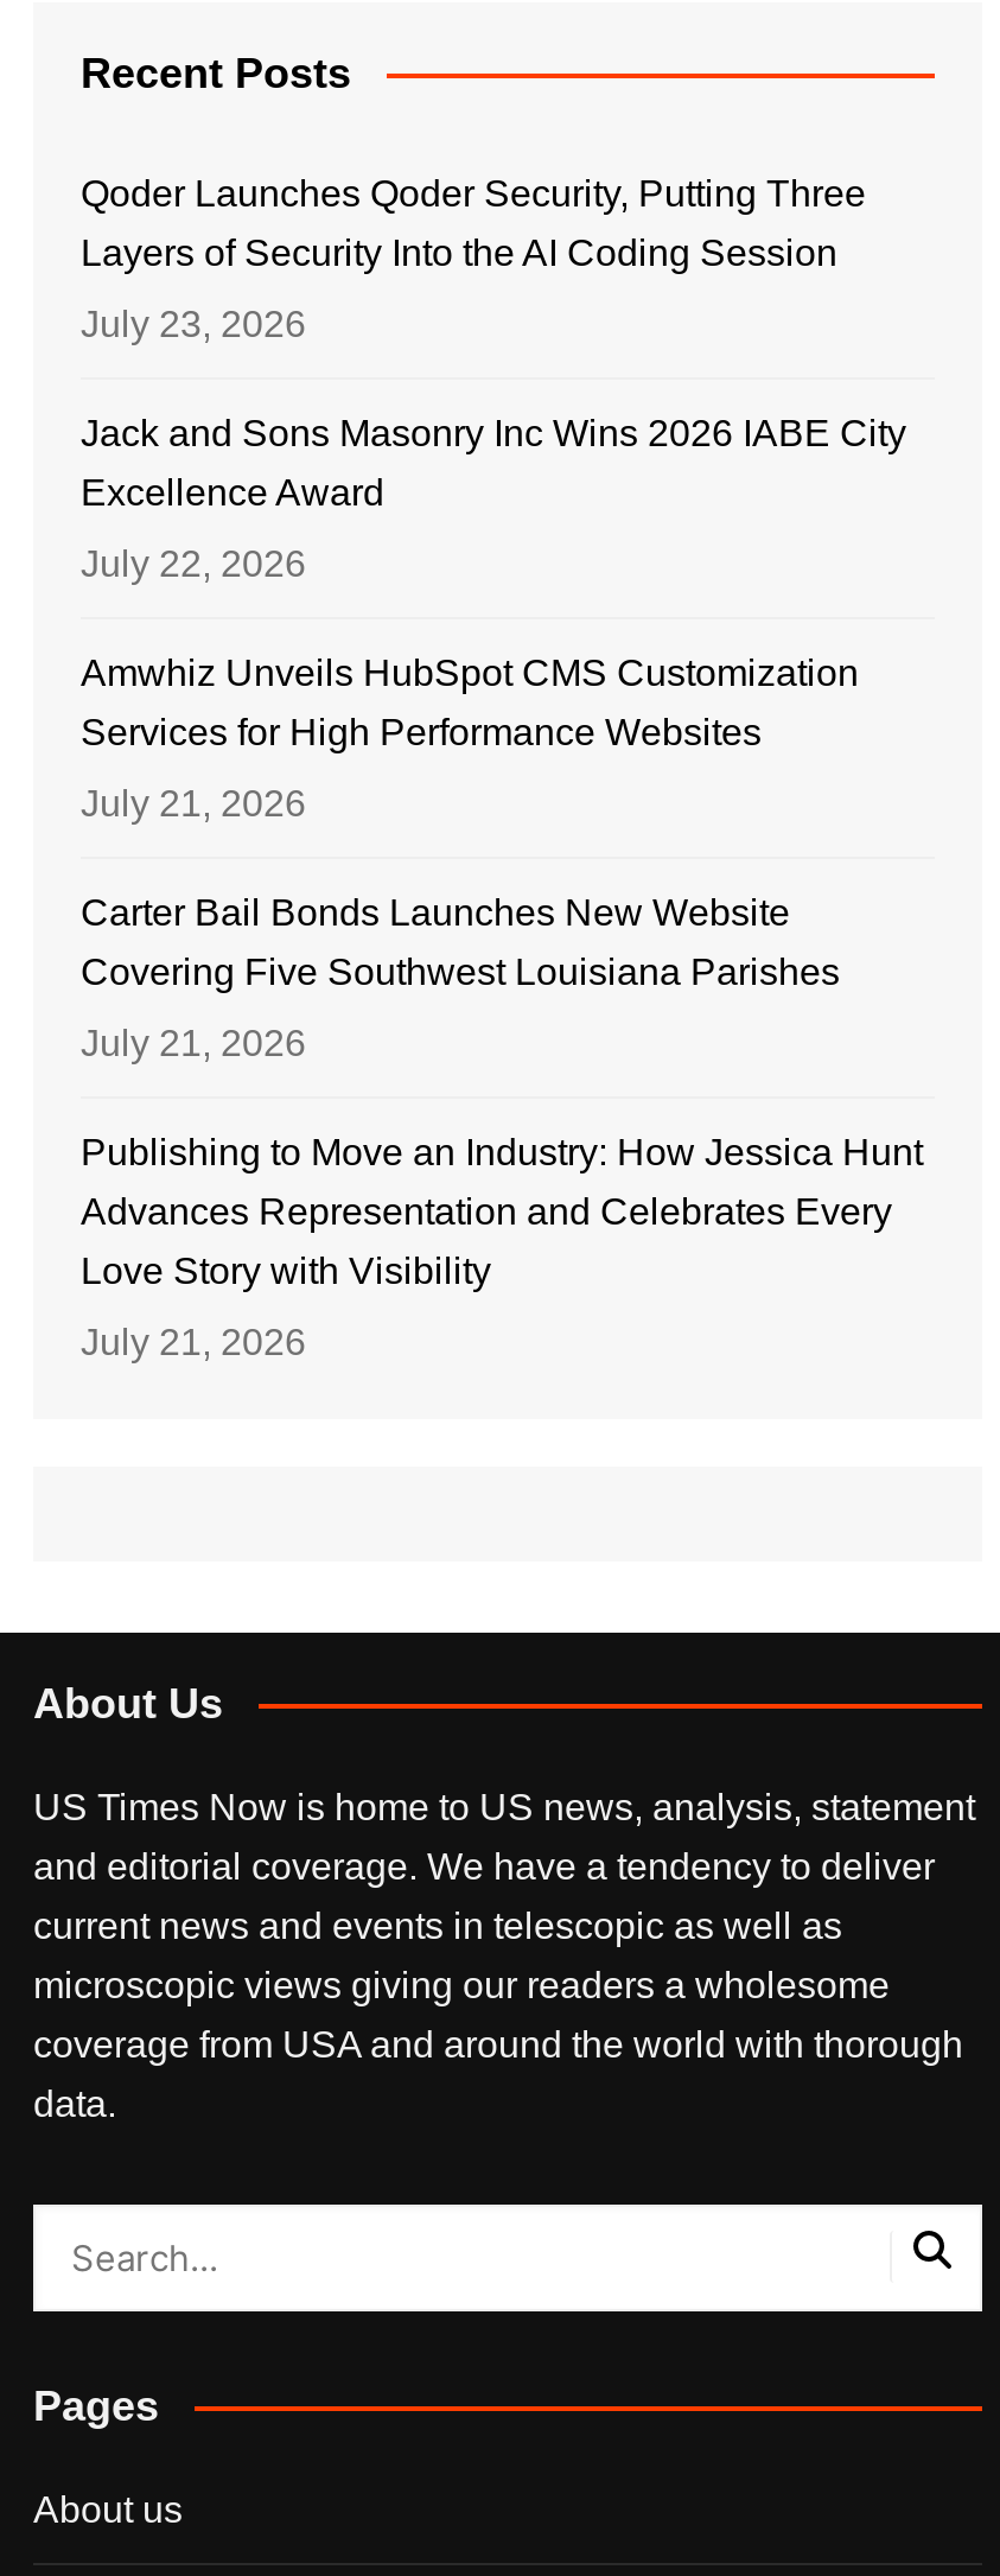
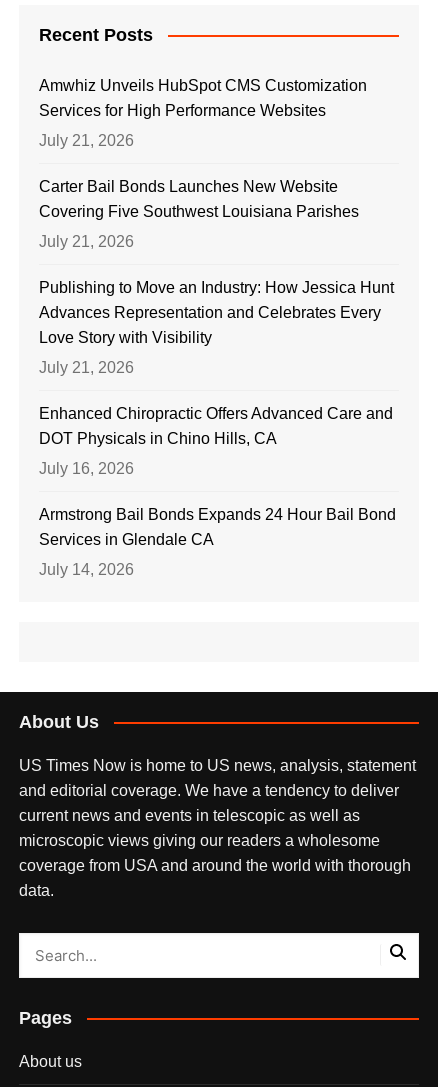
- Qoder Launches Qoder Security, Putting Three
- Layers of Security Into the AI Coding Session
- July 23, 2026
- Jack and Sons Masonry Inc Wins 2026 IABE City
- Excellence Award
- July 22, 2026

moved up: Amwhiz Unveils HubSpot CMS Customization | Services for High Performance Websites | July 21, 2026 | ... | Love Story with Visibility | July 21, 2026

+ Enhanced Chiropractic Offers Advanced Care and
+ DOT Physicals in Chino Hills, CA
+ July 16, 2026
+ Armstrong Bail Bonds Expands 24 Hour Bail Bond
+ Services in Glendale CA
+ July 14, 2026
